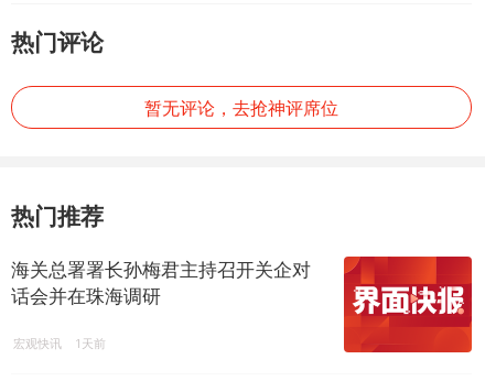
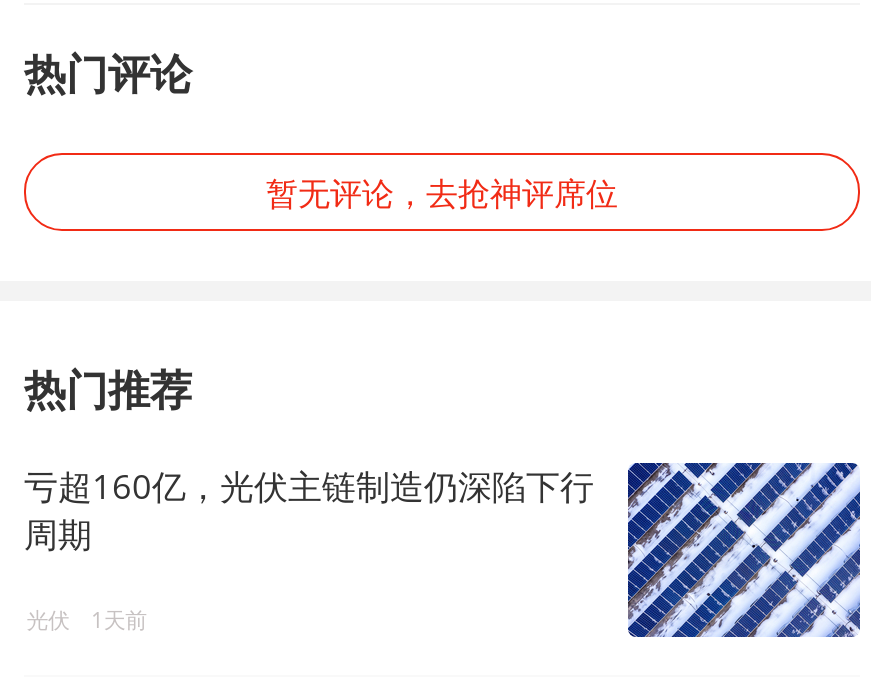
- [image]
- 海关总署署长孙梅君主持召开关企对
- 话会并在珠海调研
+ [image]
+ 亏超160亿，光伏主链制造仍深陷下行
+ 周期

- 宏观快讯
+ 光伏
